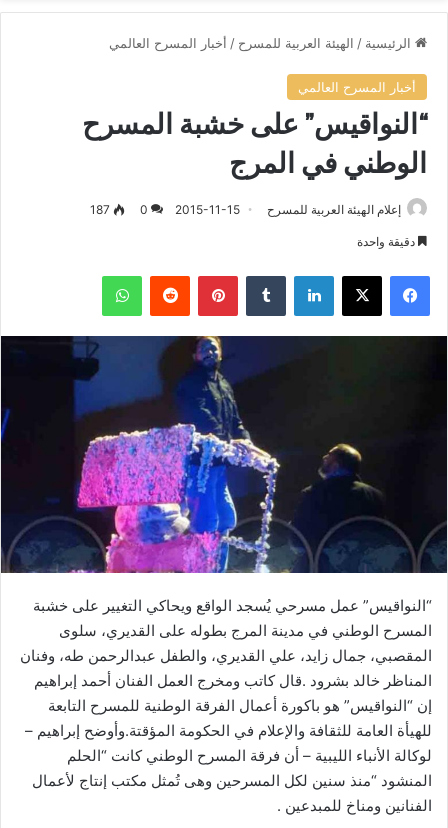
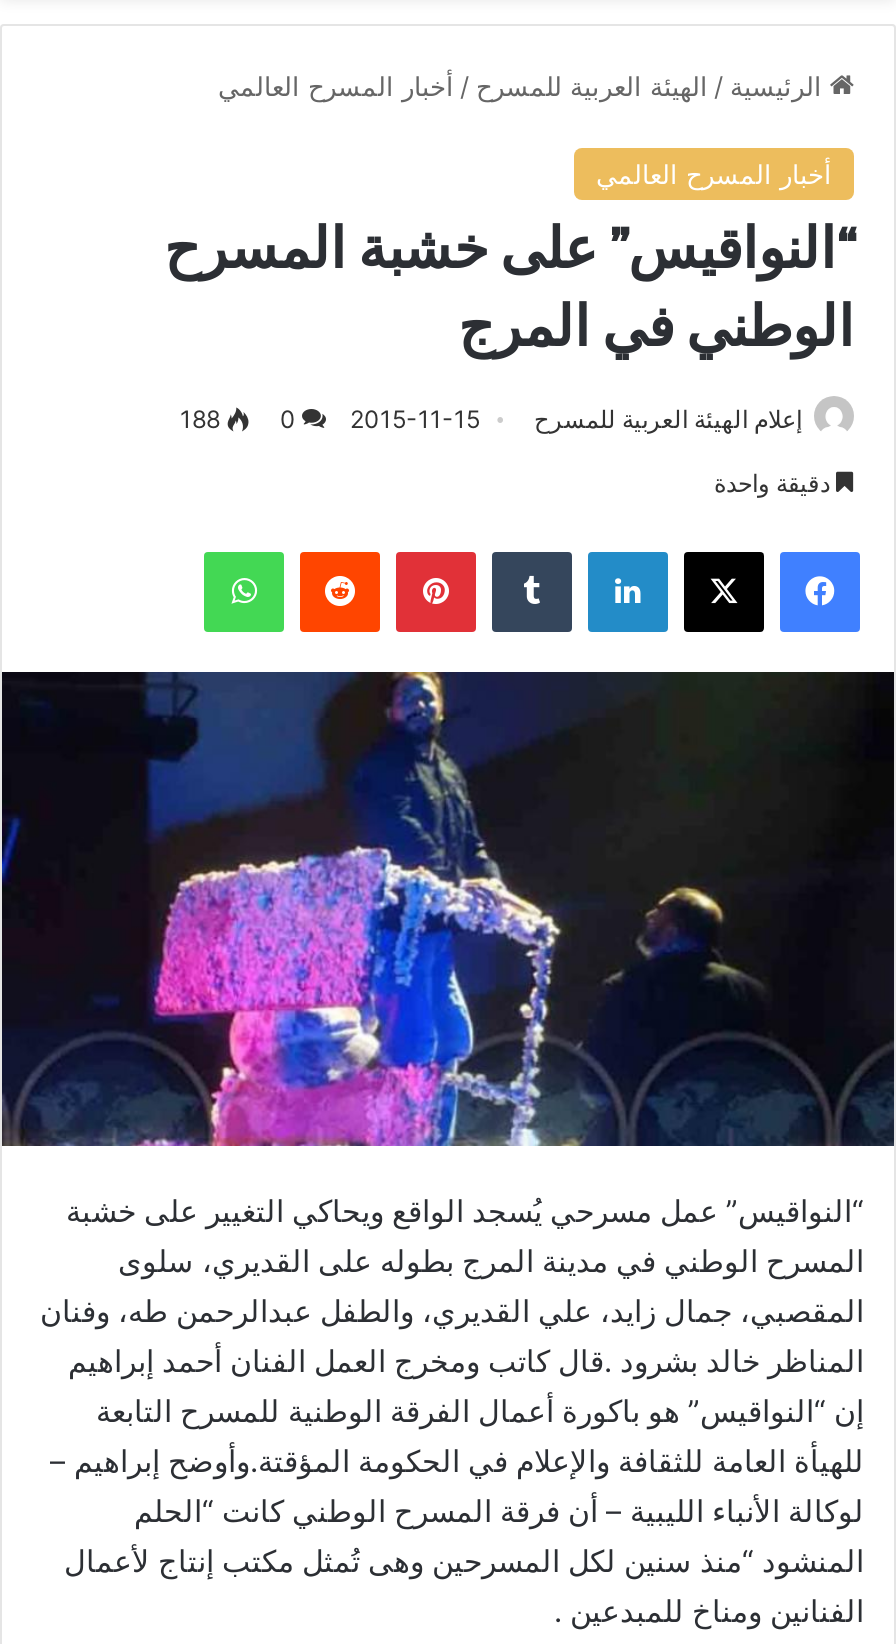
- إعلام الهيئة العربية للمسرح 2015-11-15 0 187
+ إعلام الهيئة العربية للمسرح 2015-11-15 0 188
